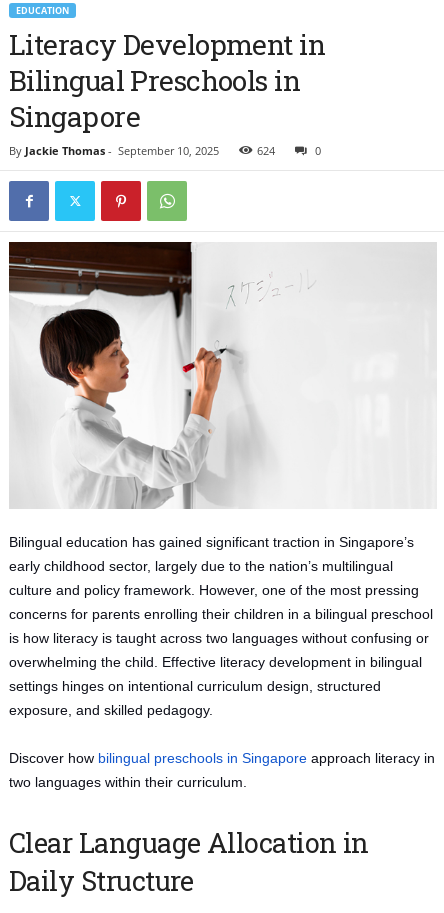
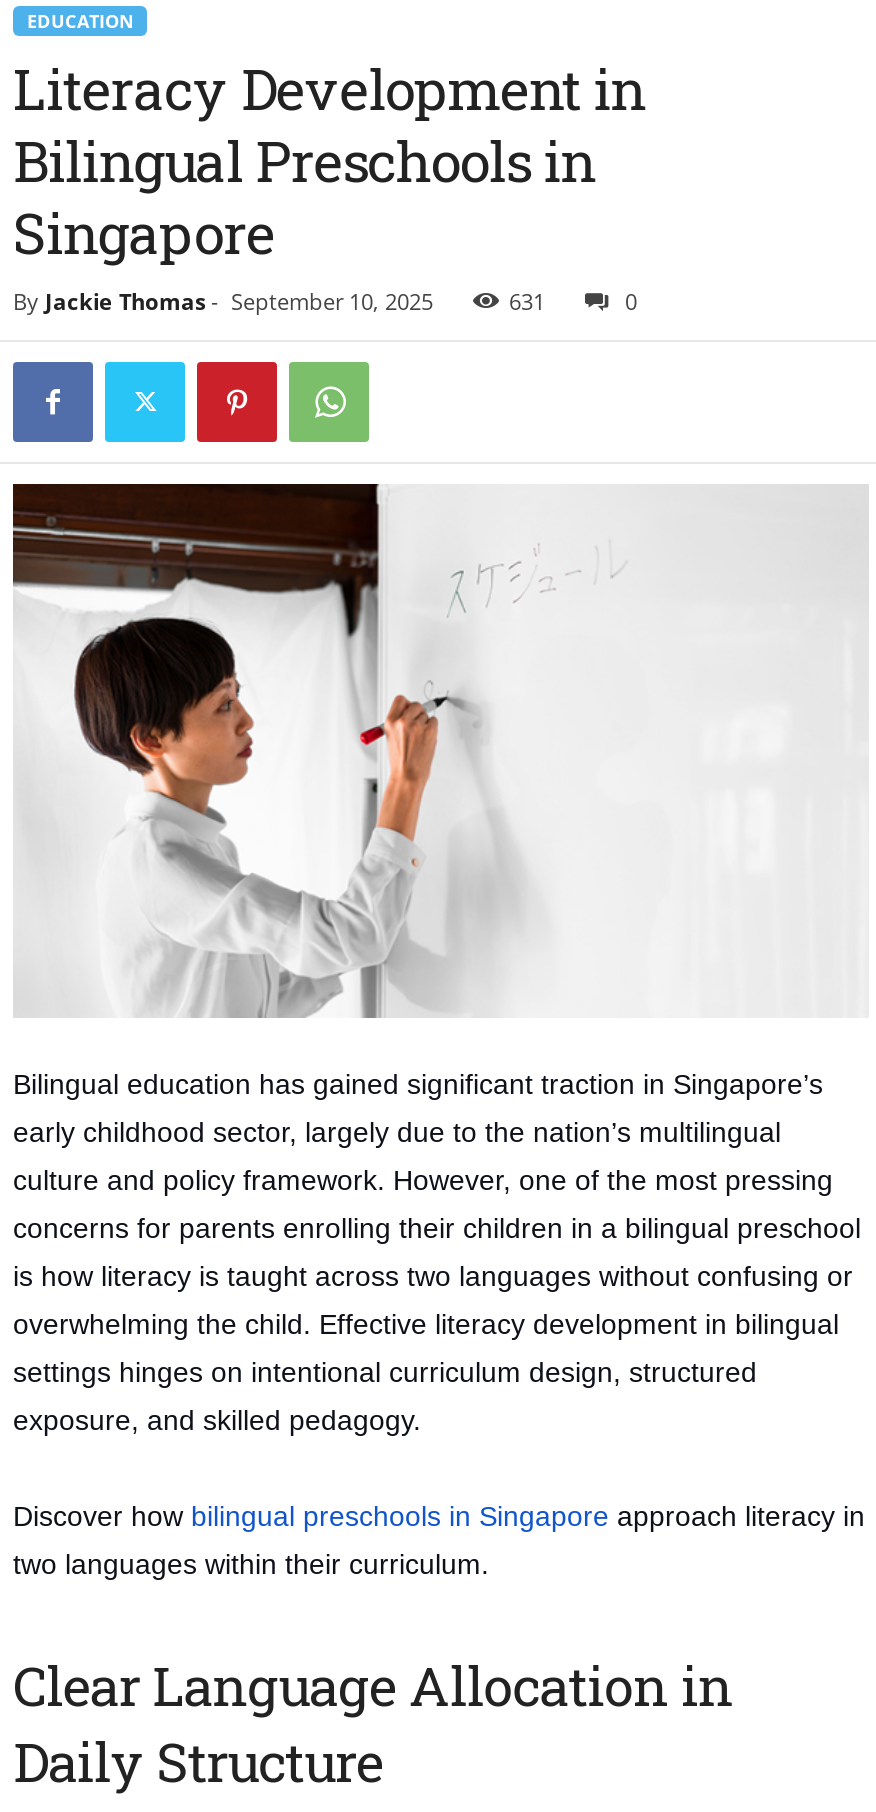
- 624
+ 631
